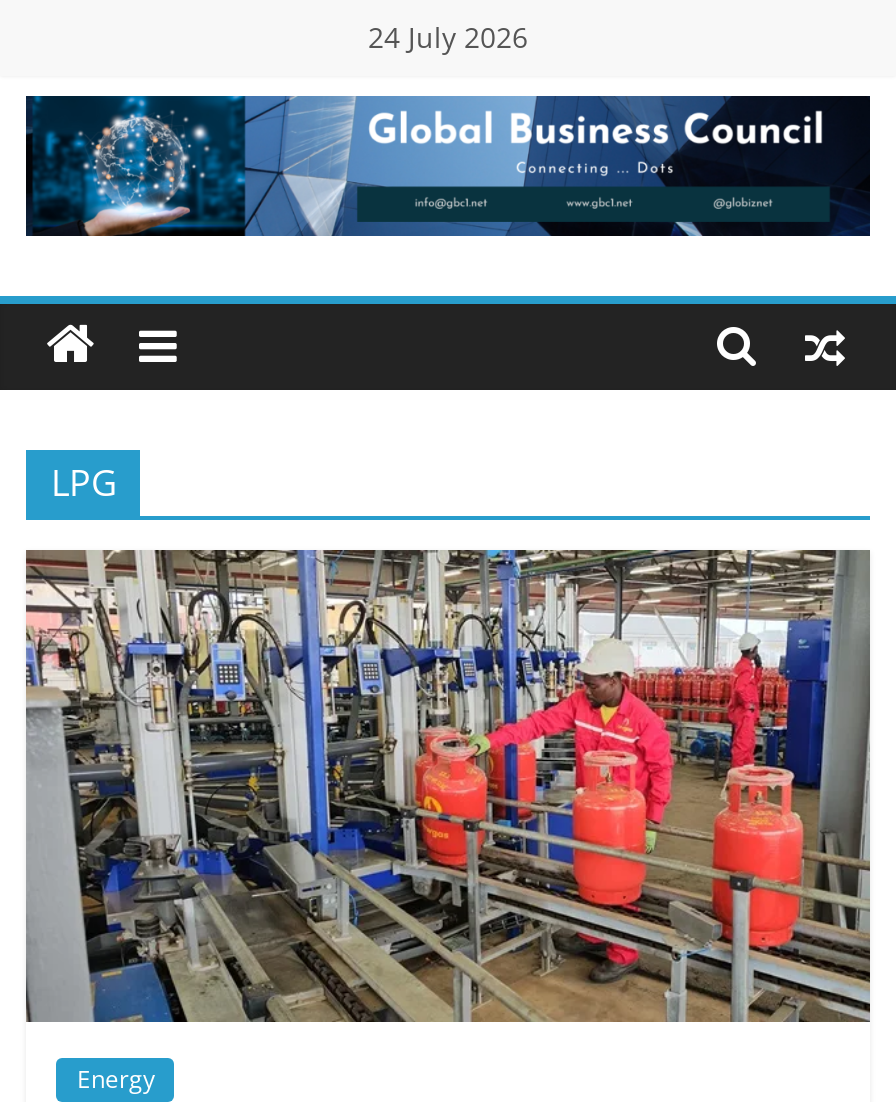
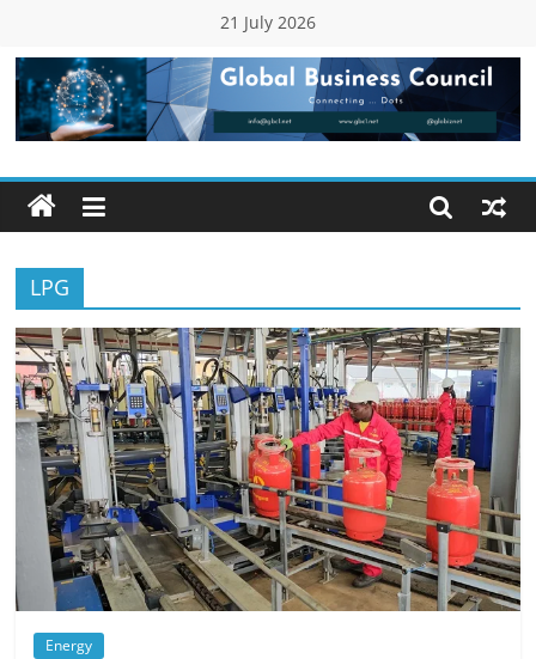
- 24 July 2026
+ 21 July 2026
